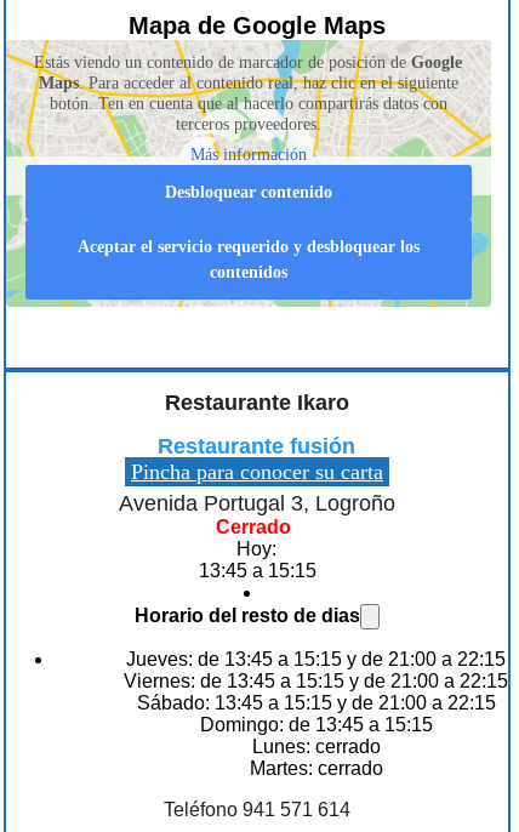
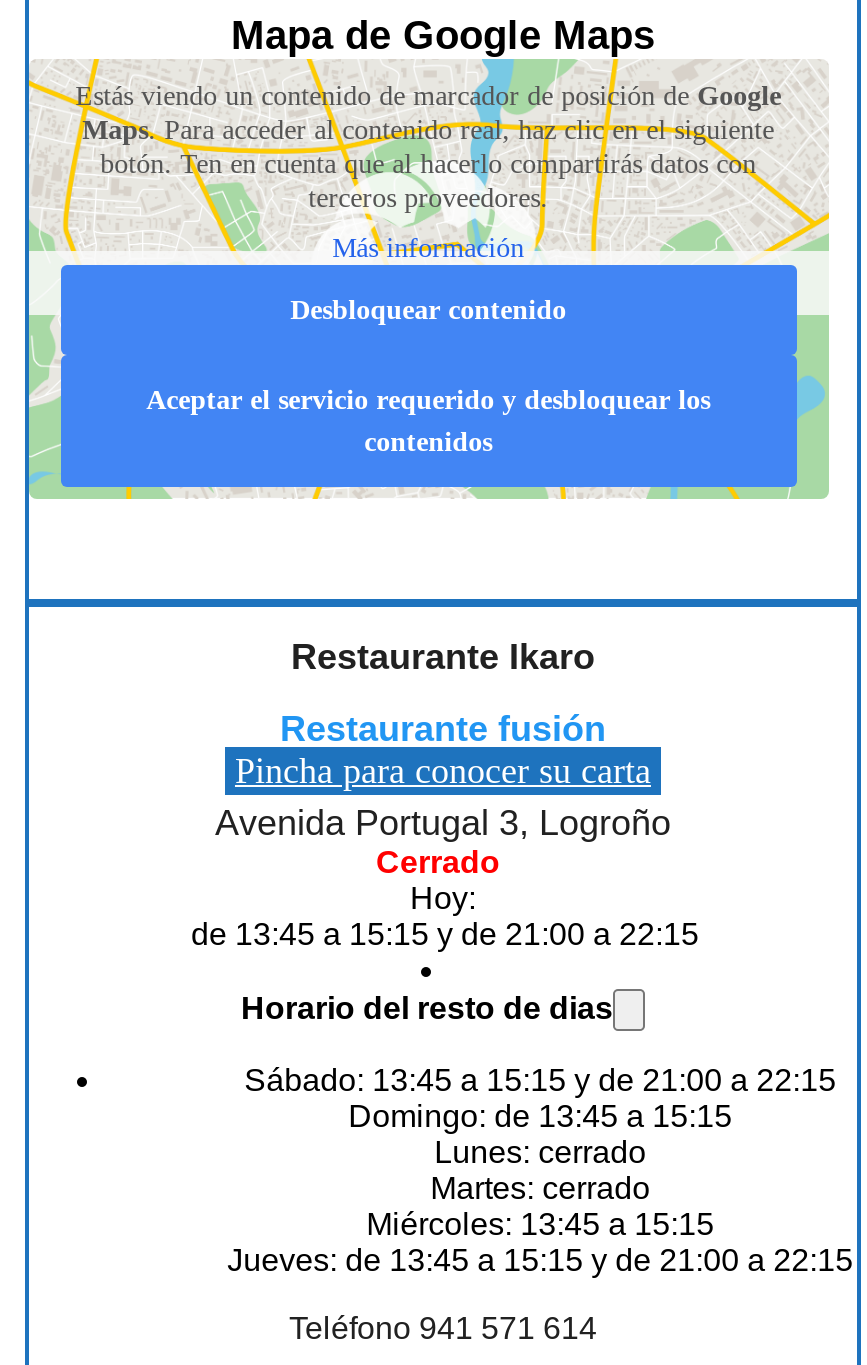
- 13:45 a 15:15
+ de 13:45 a 15:15 y de 21:00 a 22:15

moved down: Jueves: de 13:45 a 15:15 y de 21:00 a 22:15

- Viernes: de 13:45 a 15:15 y de 21:00 a 22:15

moved up: Sábado: 13:45 a 15:15 y de 21:00 a 22:15 | Domingo: de 13:45 a 15:15 | Lunes: cerrado | Martes: cerrado

+ Miércoles: 13:45 a 15:15
